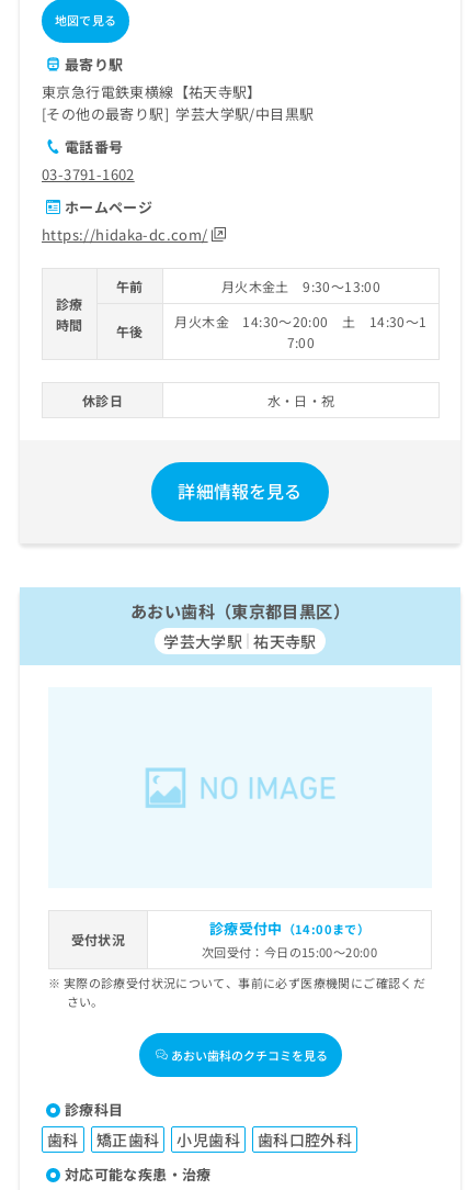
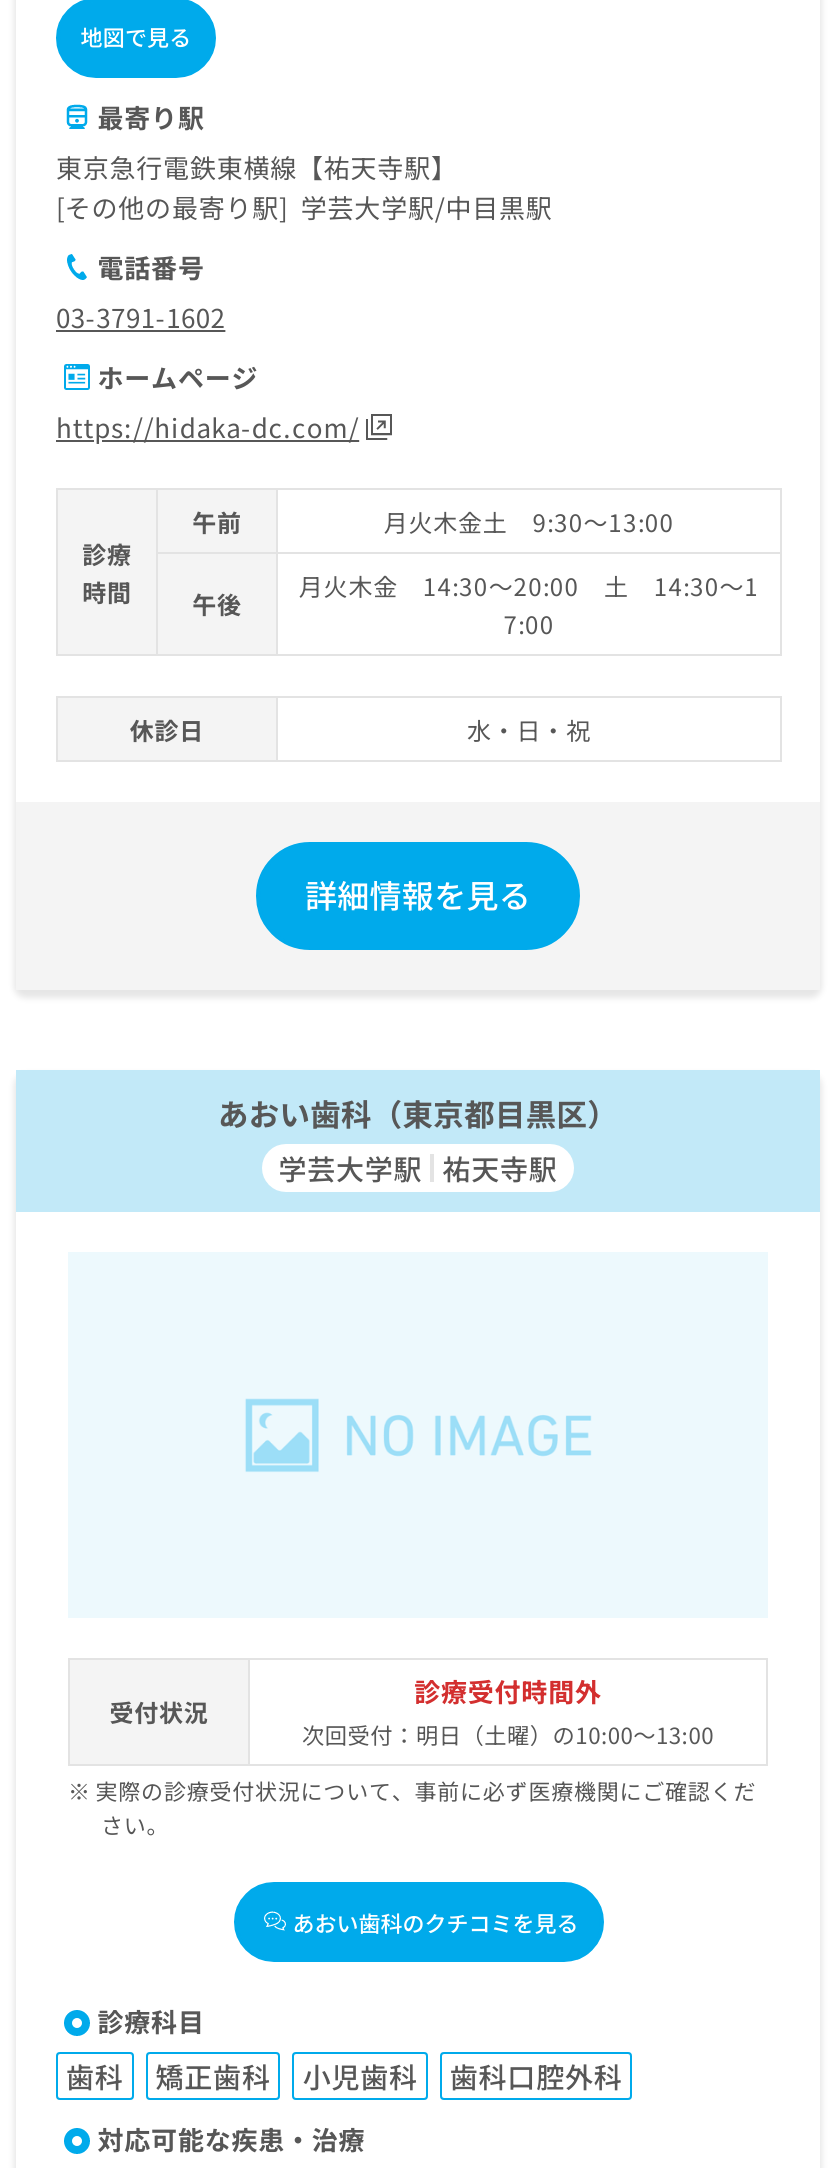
- 診療受付中（14:00まで）
- 次回受付：今日の15:00～20:00
+ 診療受付時間外
+ 次回受付：明日（土曜）の10:00～13:00
